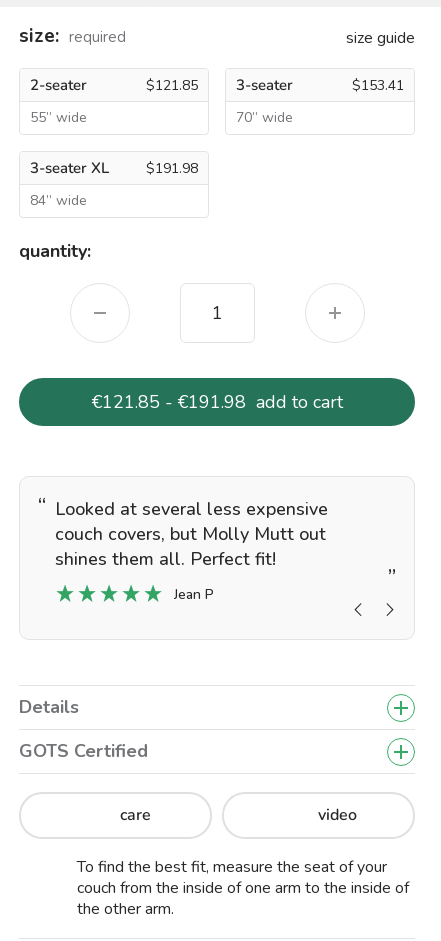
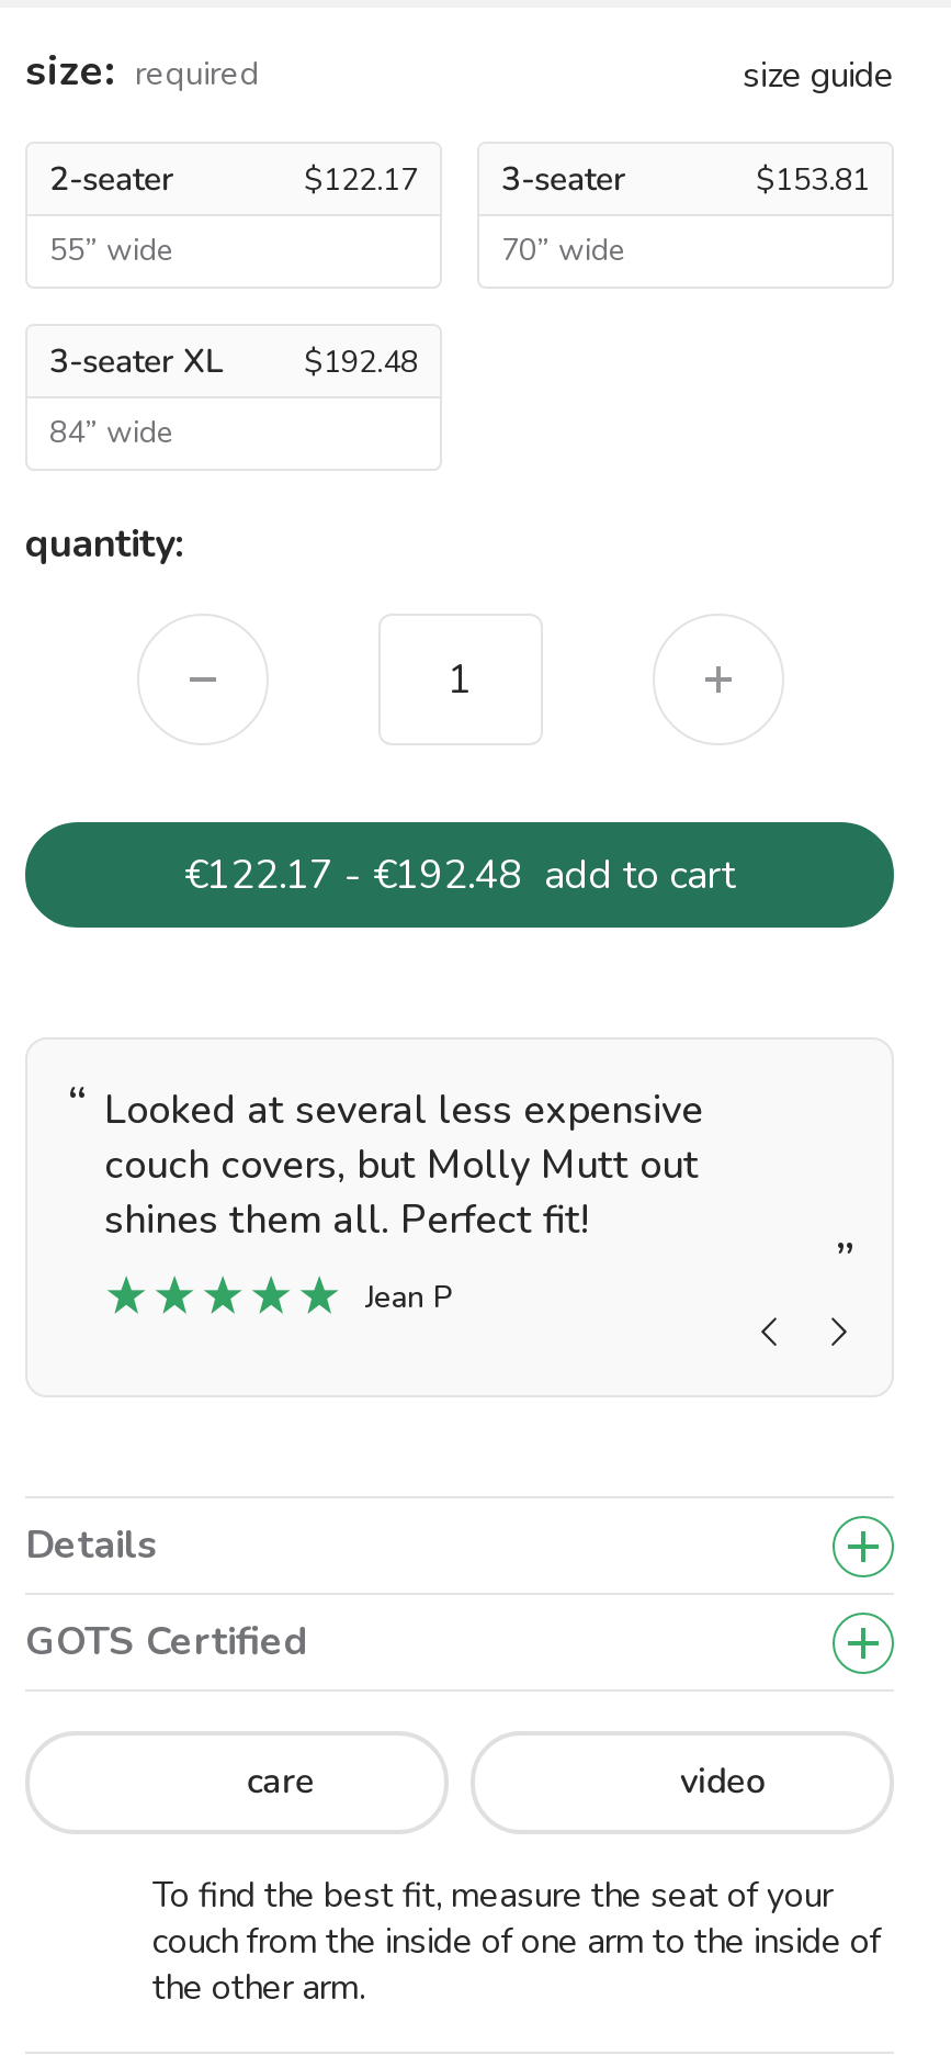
- $121.85 3-seater
+ $122.17 3-seater

- $153.41
+ $153.81

- 3-seater XL $191.98
+ 3-seater XL $192.48

- €121.85 - €191.98 add to cart
+ €122.17 - €192.48 add to cart
